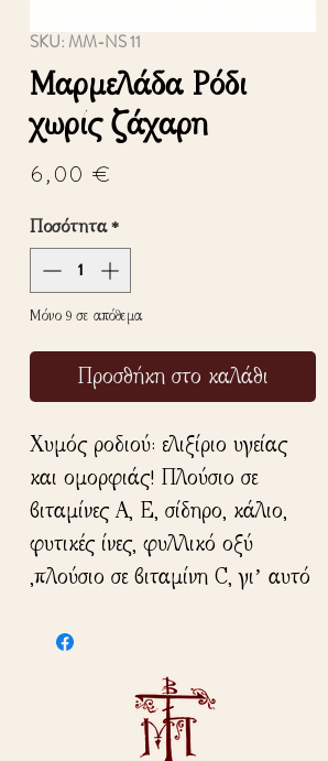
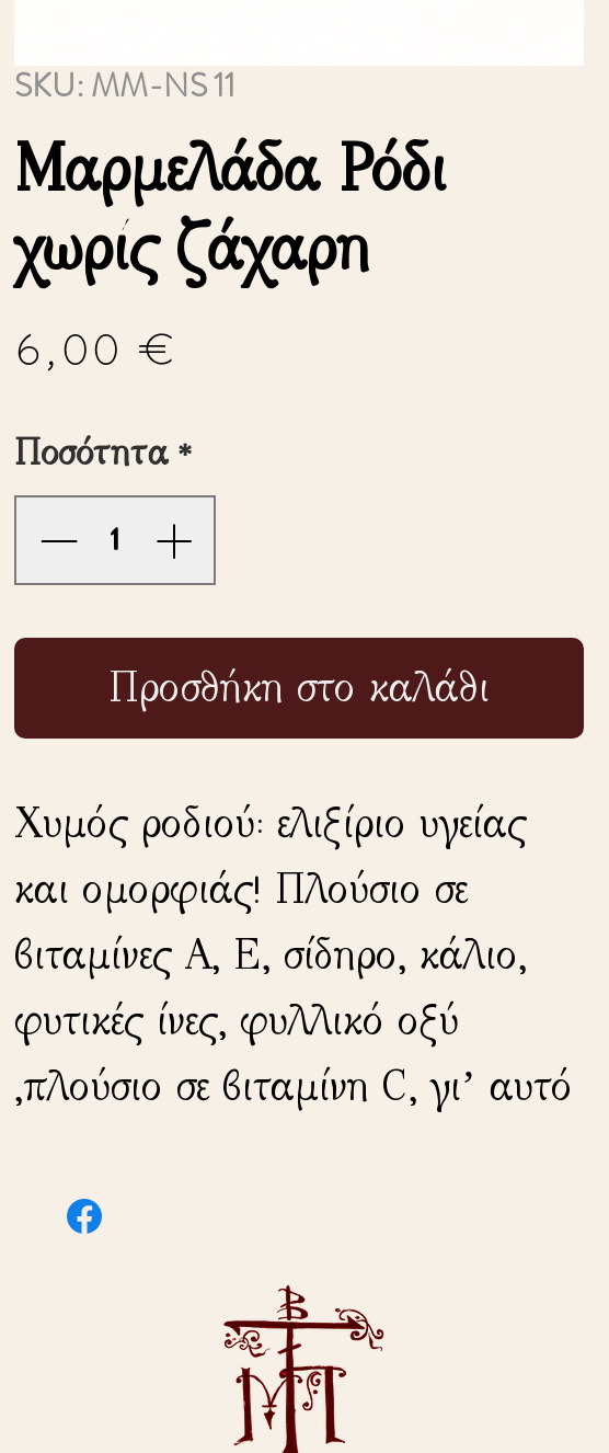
- Μόνο 9 σε απόθεμα
